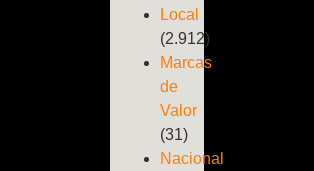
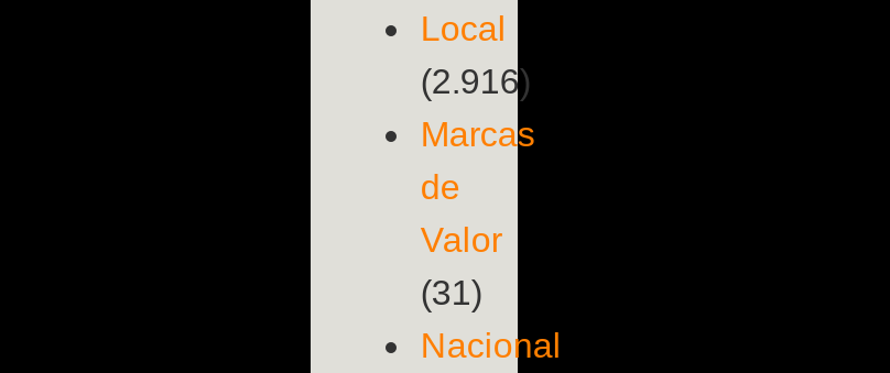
- (2.912)
+ (2.916)
